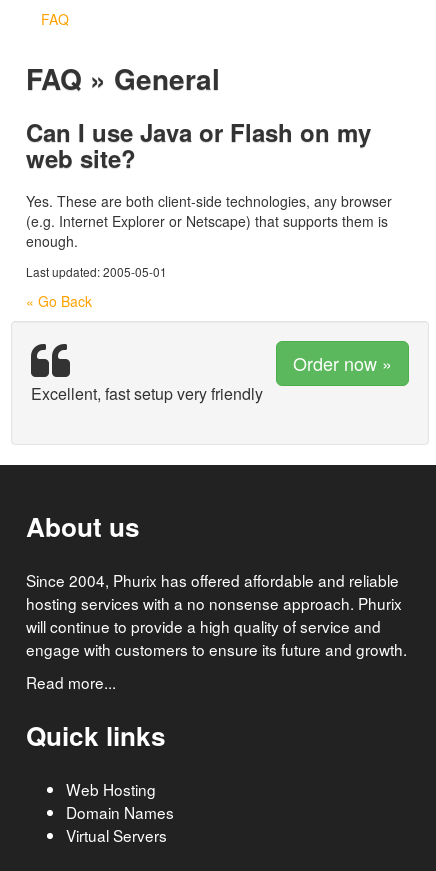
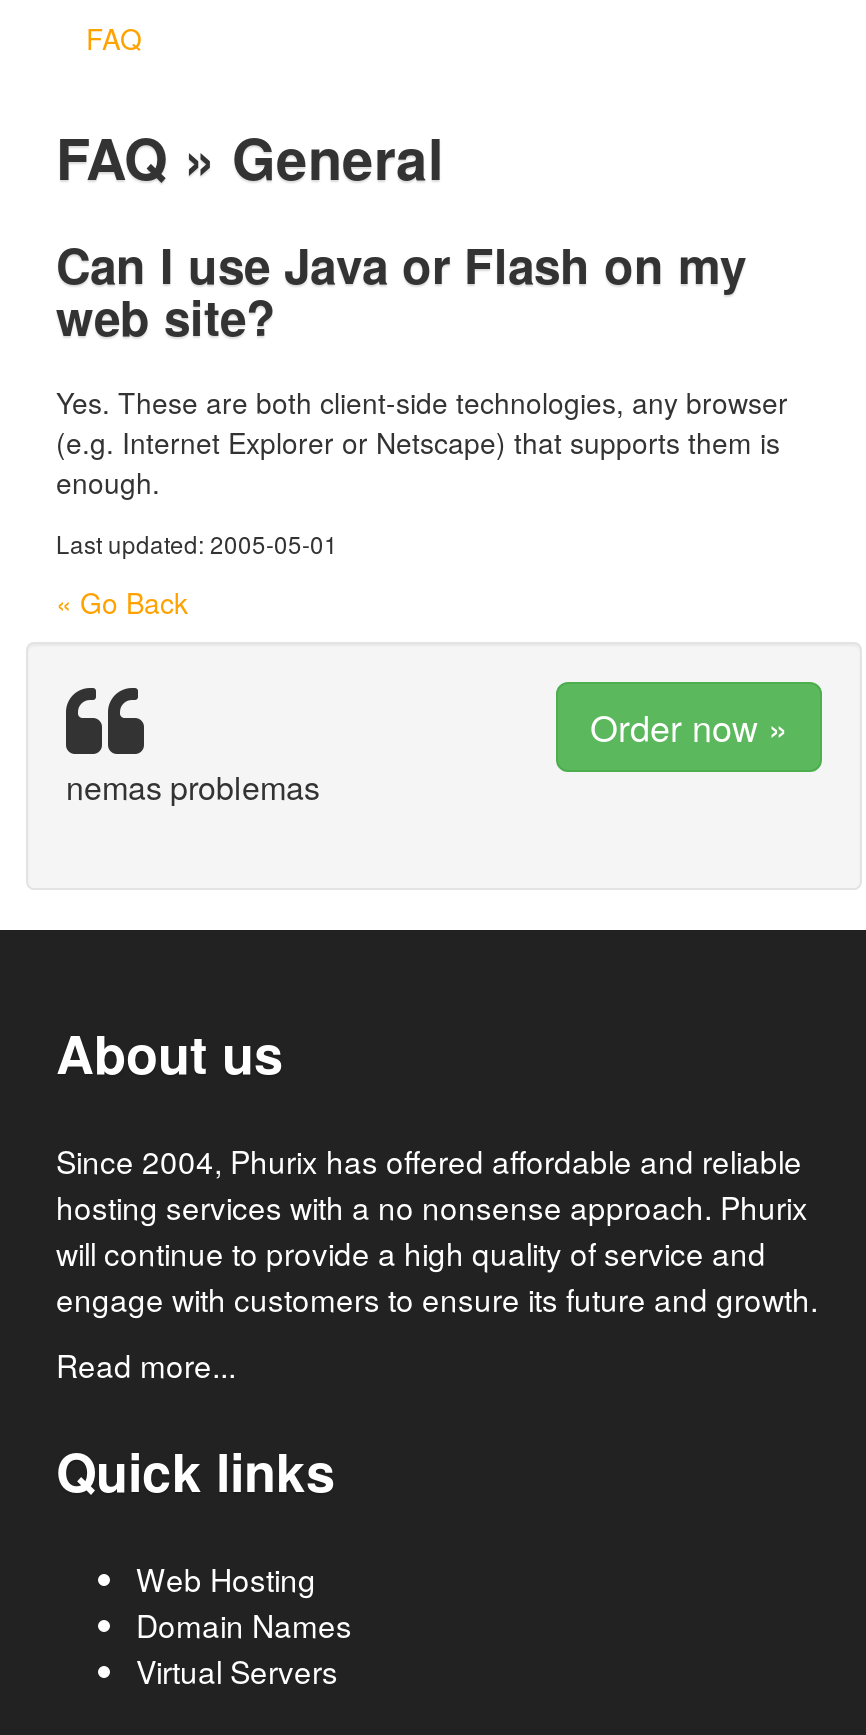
- Excellent, fast setup very friendly
+ nemas problemas
